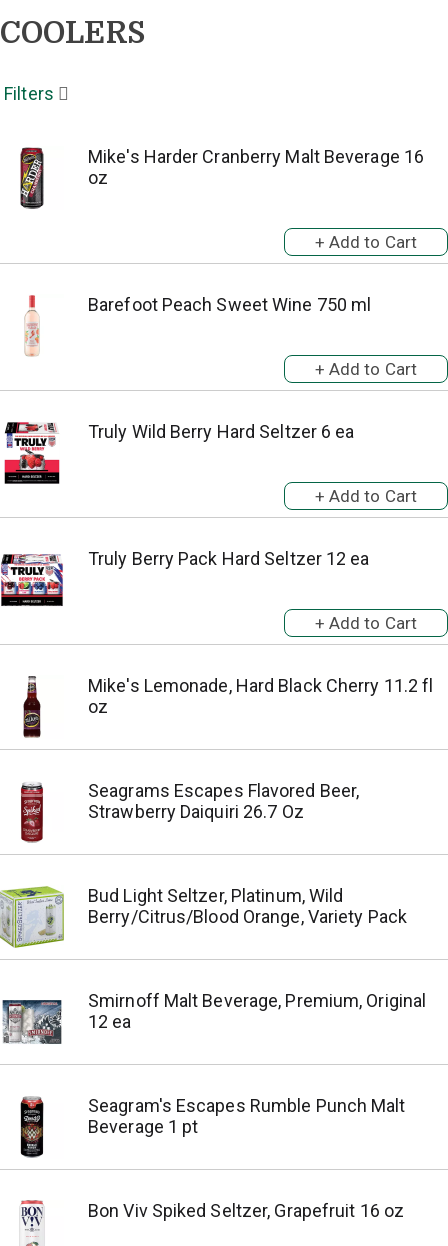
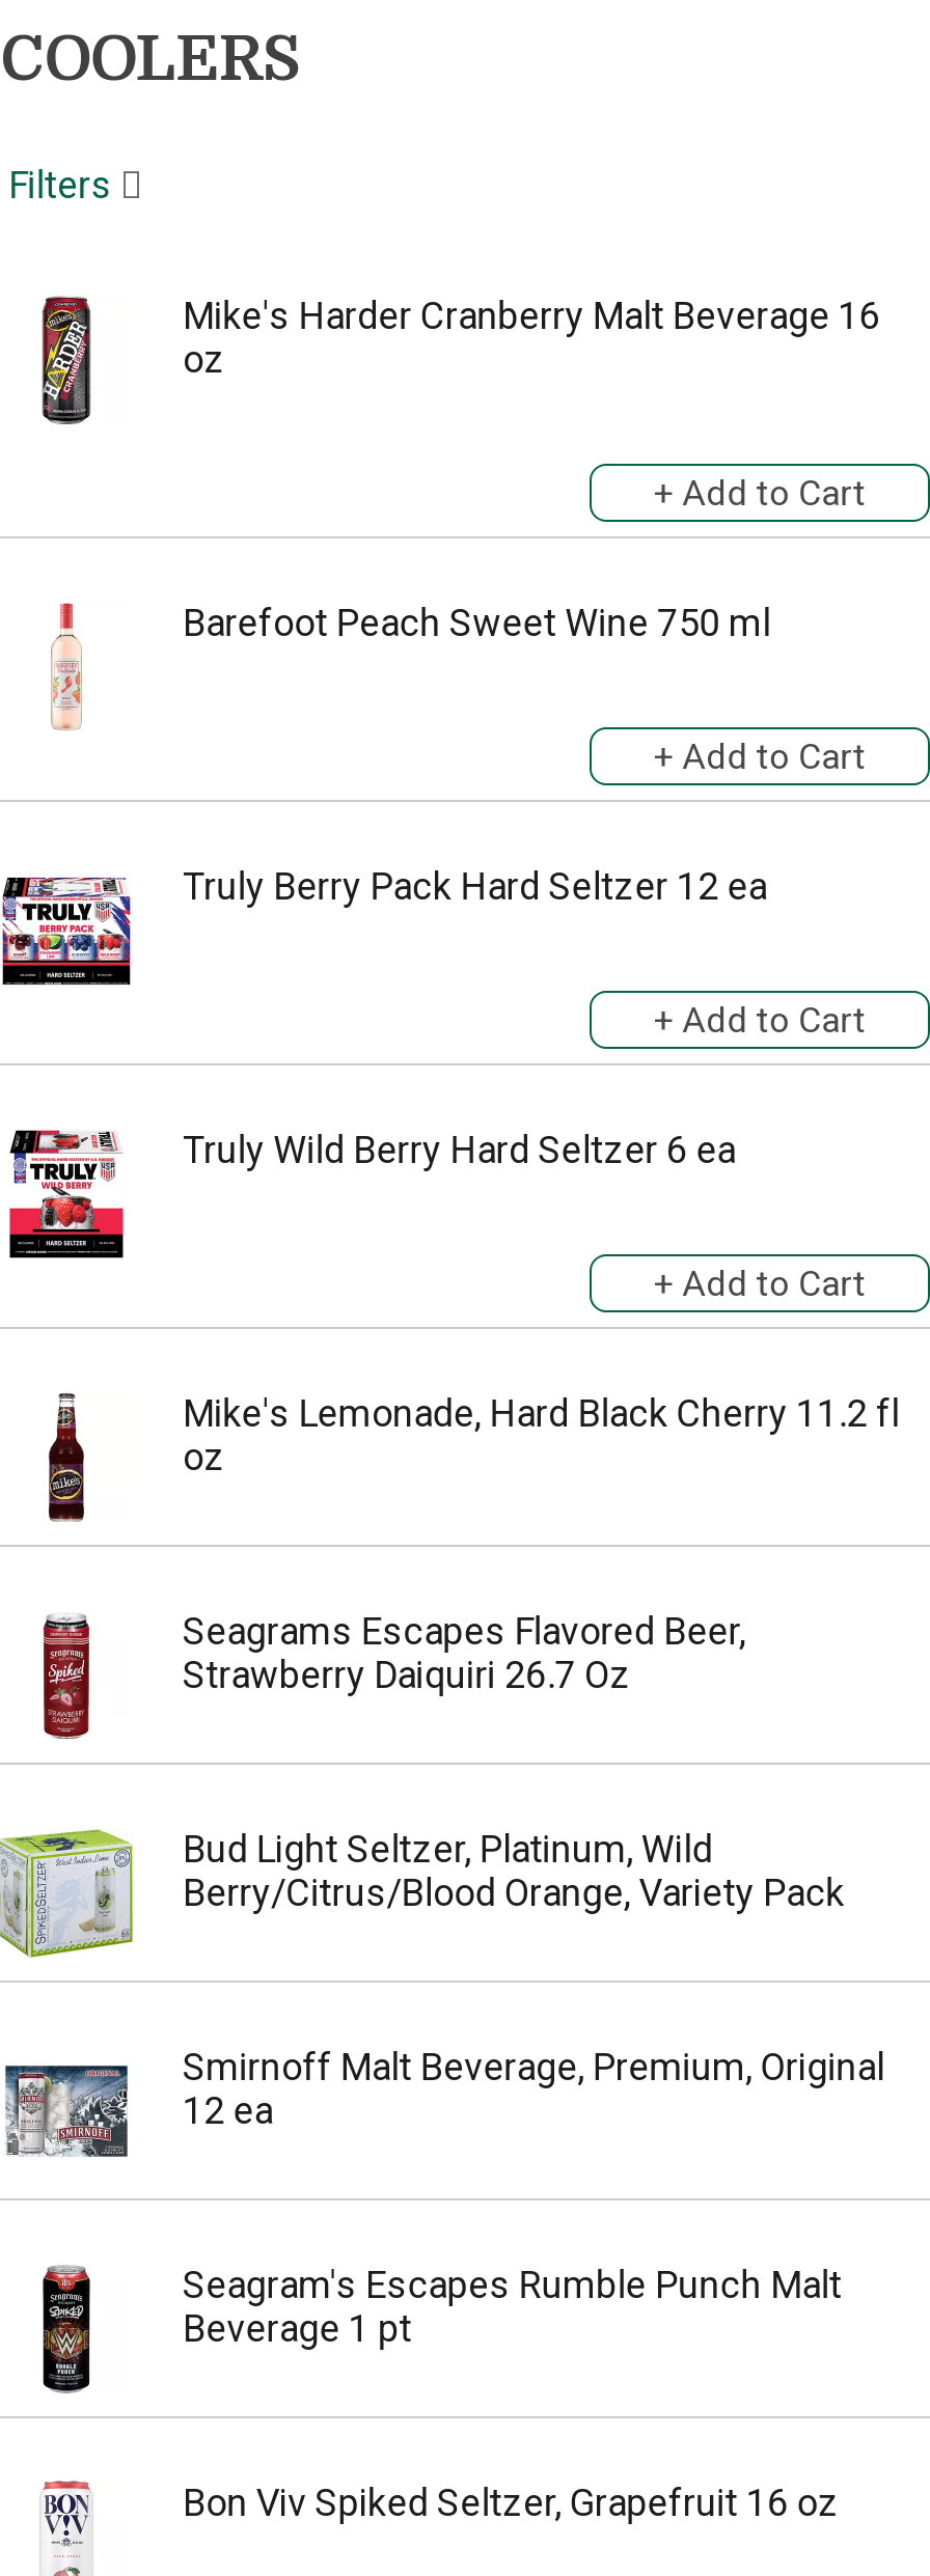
moved down: [image] | Truly Wild Berry Hard Seltzer 6 ea

moved up: [image] | Truly Berry Pack Hard Seltzer 12 ea
